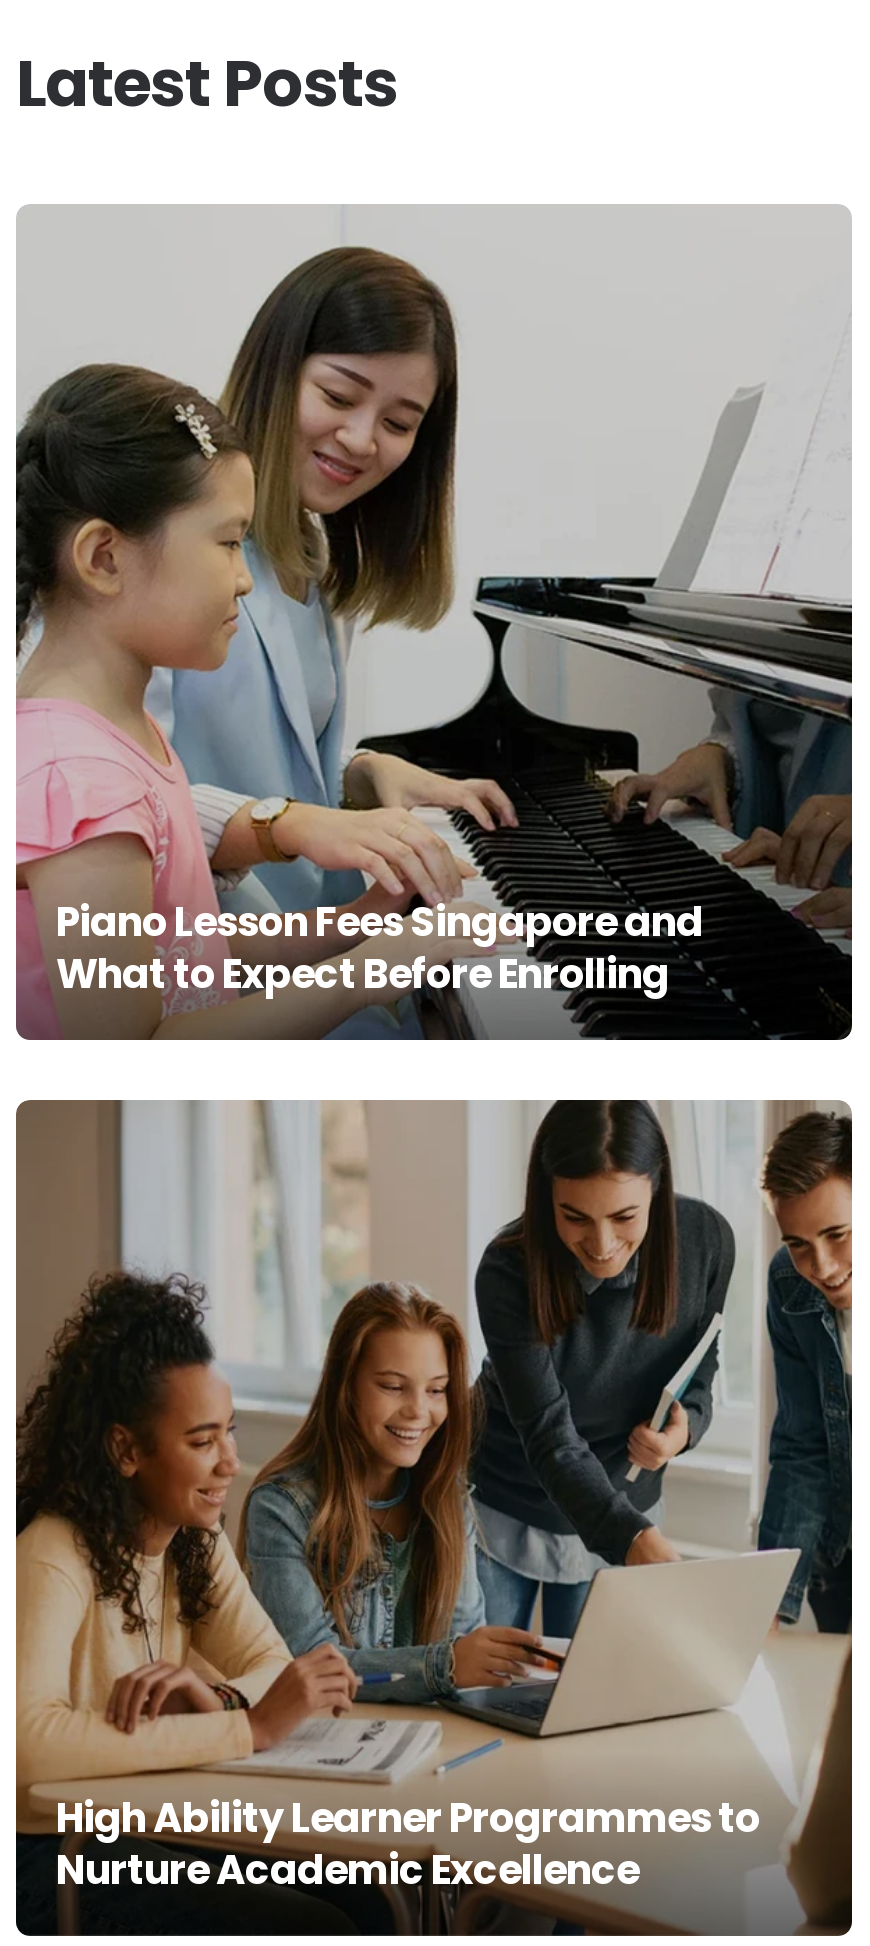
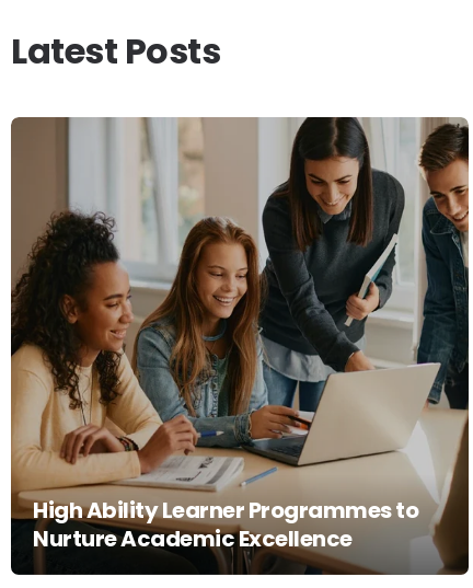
- [image]
- Piano Lesson Fees Singapore and
- What to Expect Before Enrolling
